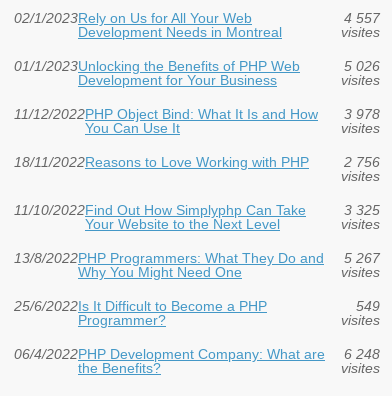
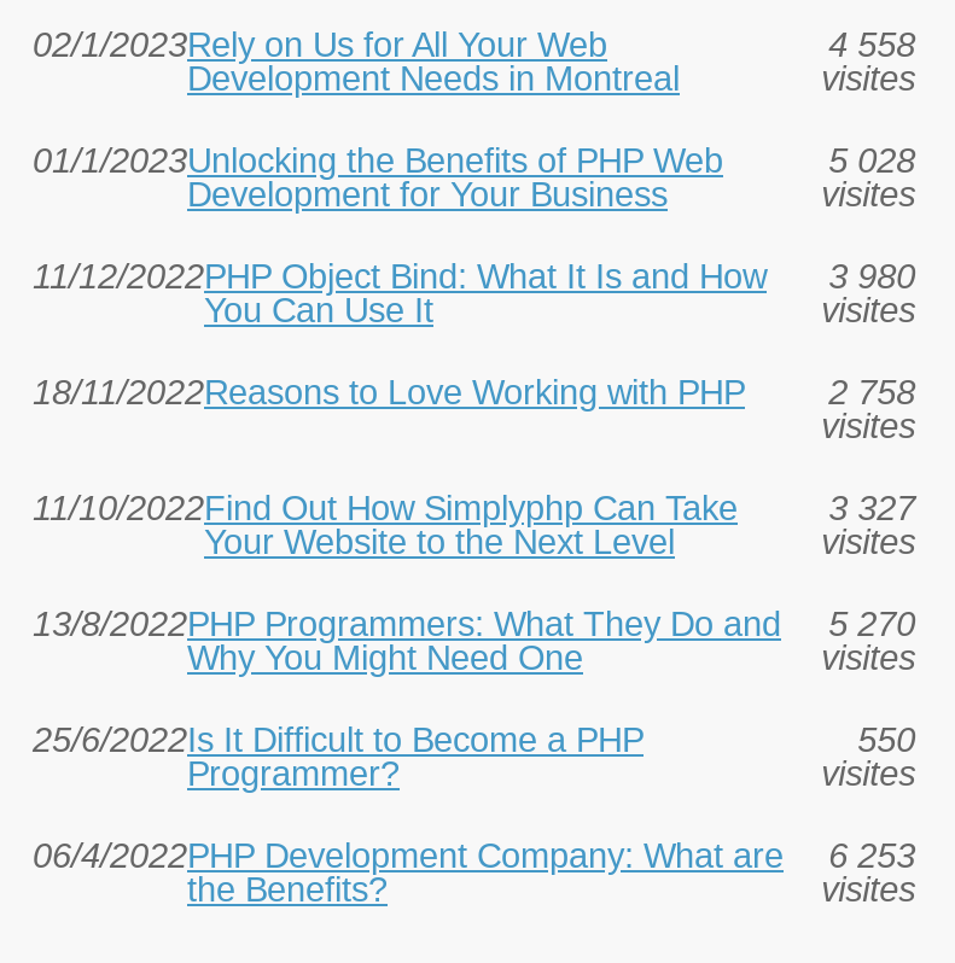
- 4 557
+ 4 558

- 5 026
+ 5 028

- 11/12/2022PHP Object Bind: What It Is and How 3 978
+ 11/12/2022PHP Object Bind: What It Is and How 3 980

- 2 756
+ 2 758

- 3 325
+ 3 327

- 13/8/2022PHP Programmers: What They Do and 5 267
+ 13/8/2022PHP Programmers: What They Do and 5 270

- 549
+ 550

- 06/4/2022PHP Development Company: What are 6 248
+ 06/4/2022PHP Development Company: What are 6 253
